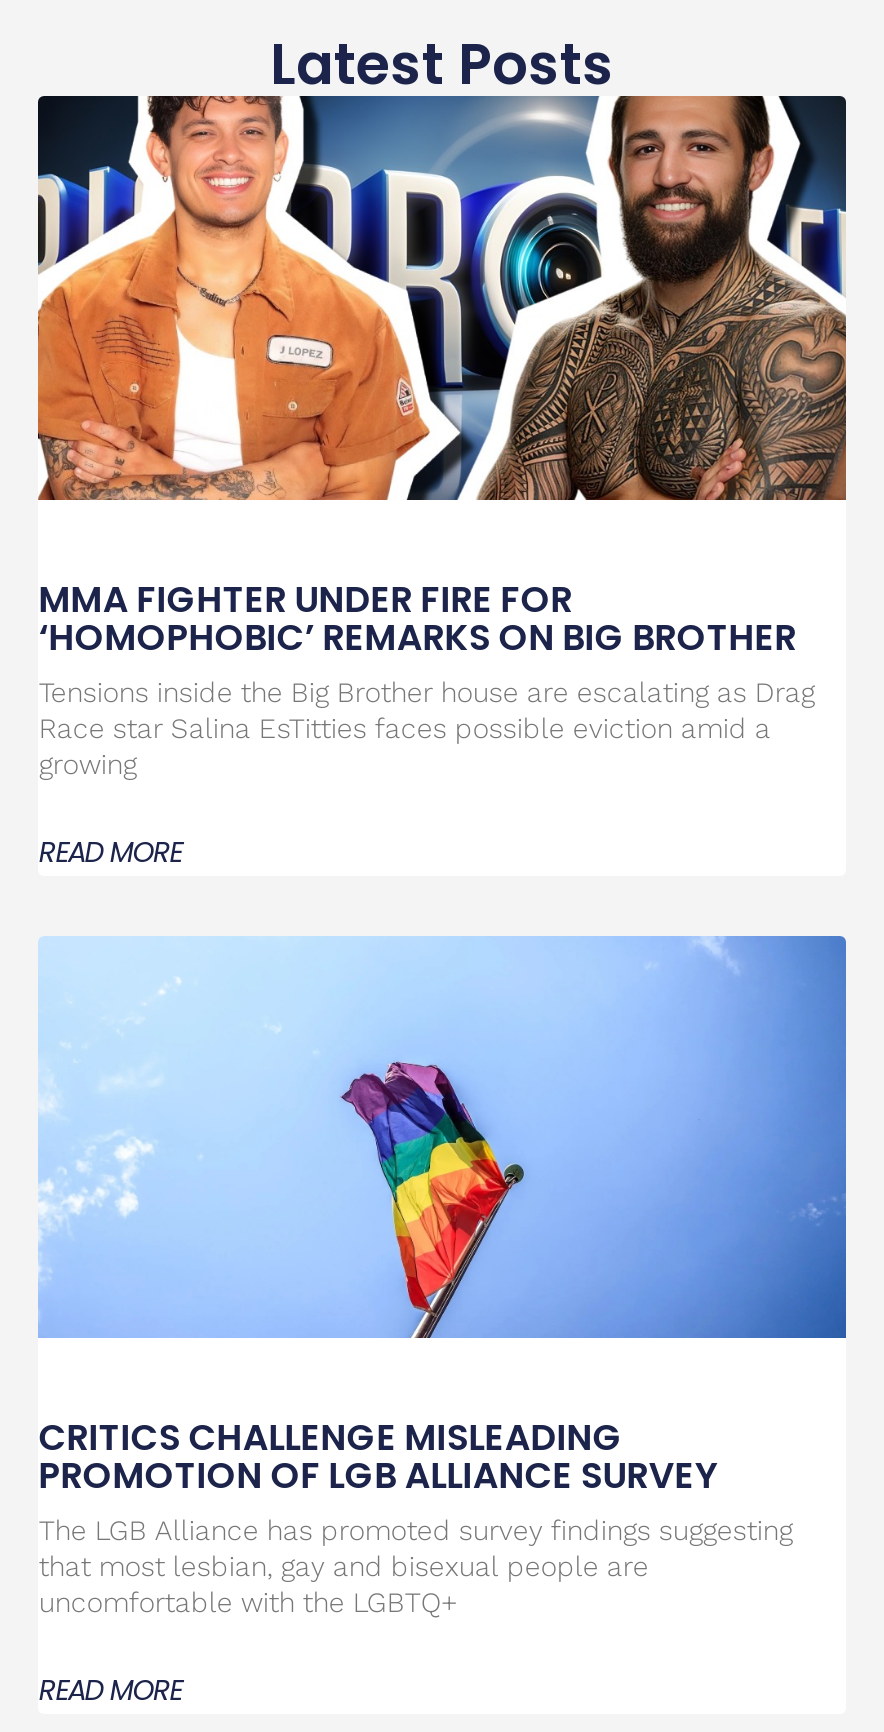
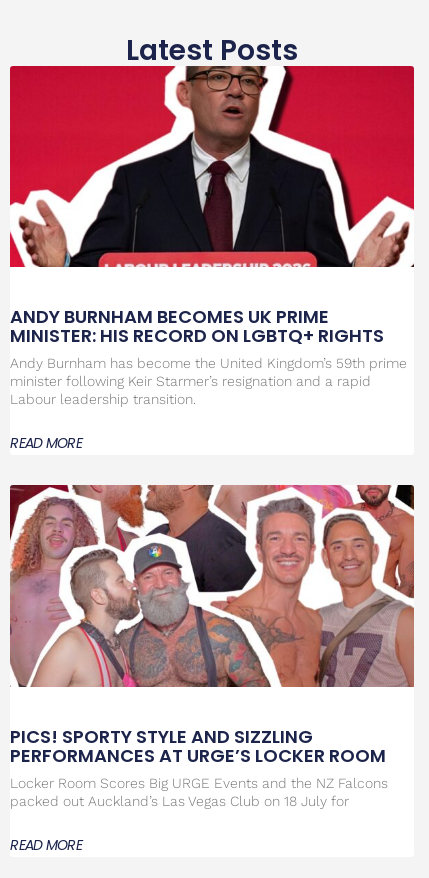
- [image]
- MMA FIGHTER UNDER FIRE FOR
- ‘HOMOPHOBIC’ REMARKS ON BIG BROTHER
- Tensions inside the Big Brother house are escalating as Drag
- Race star Salina EsTitties faces possible eviction amid a
- growing
+ [image]
+ ANDY BURNHAM BECOMES UK PRIME
+ MINISTER: HIS RECORD ON LGBTQ+ RIGHTS
+ Andy Burnham has become the United Kingdom’s 59th prime
+ minister following Keir Starmer’s resignation and a rapid
+ Labour leadership transition.

- [image]
- CRITICS CHALLENGE MISLEADING
- PROMOTION OF LGB ALLIANCE SURVEY
- The LGB Alliance has promoted survey findings suggesting
- that most lesbian, gay and bisexual people are
- uncomfortable with the LGBTQ+
+ [image]
+ PICS! SPORTY STYLE AND SIZZLING
+ PERFORMANCES AT URGE’S LOCKER ROOM
+ Locker Room Scores Big URGE Events and the NZ Falcons
+ packed out Auckland’s Las Vegas Club on 18 July for
